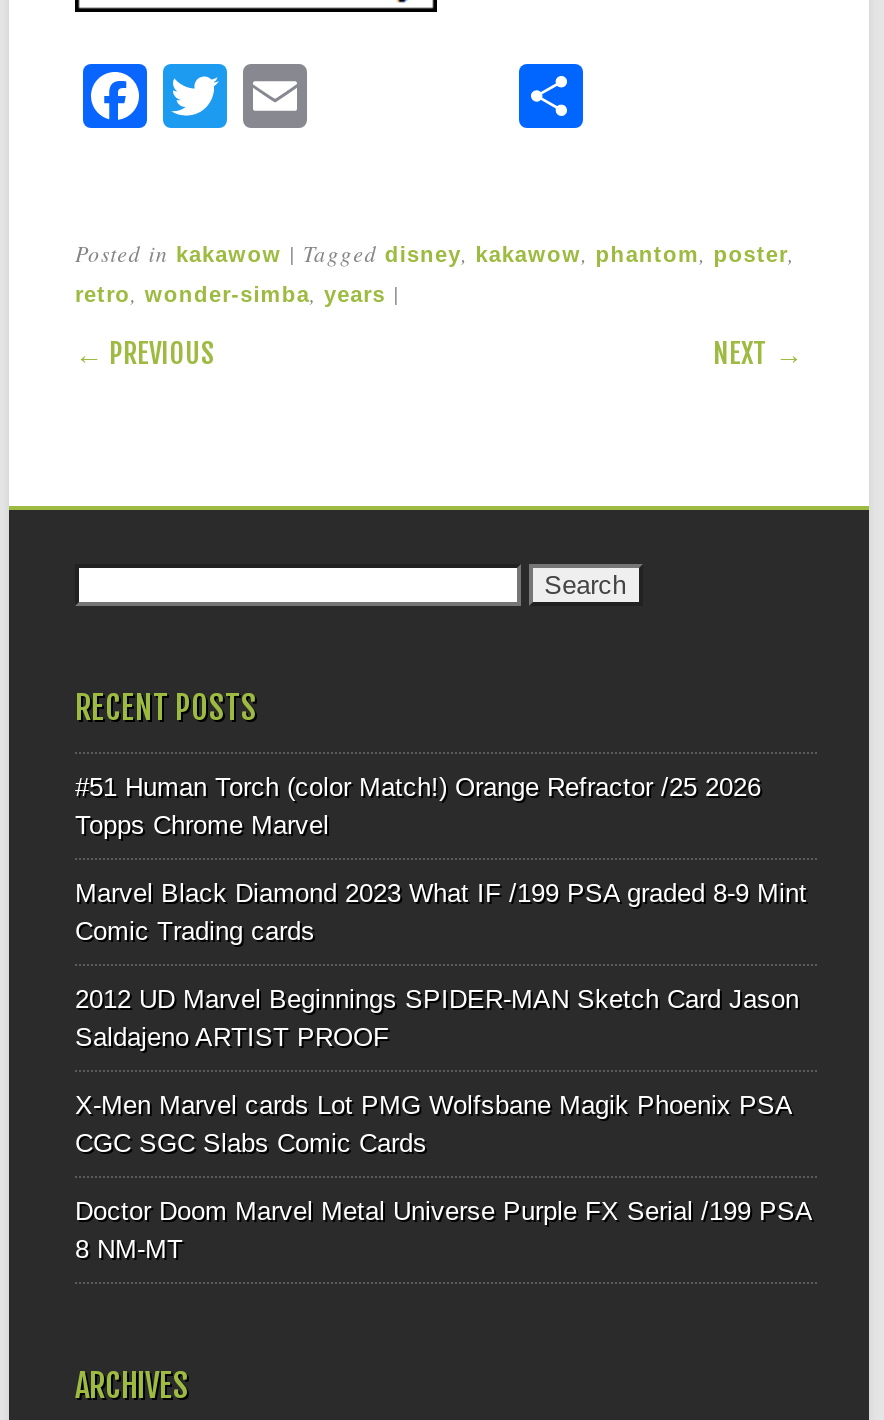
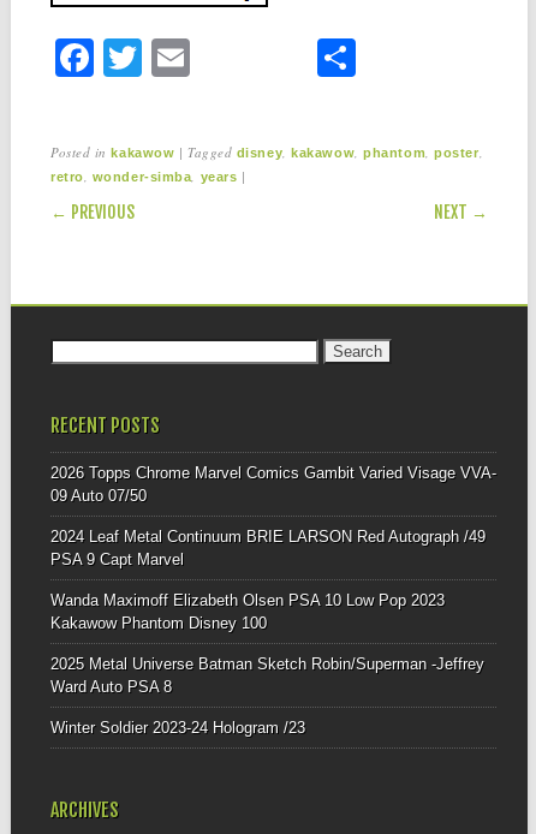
- #51 Human Torch (color Match!) Orange Refractor /25 2026
- Topps Chrome Marvel
+ 2026 Topps Chrome Marvel Comics Gambit Varied Visage VVA-
+ 09 Auto 07/50

- Marvel Black Diamond 2023 What IF /199 PSA graded 8-9 Mint
- Comic Trading cards
+ 2024 Leaf Metal Continuum BRIE LARSON Red Autograph /49
+ PSA 9 Capt Marvel

- 2012 UD Marvel Beginnings SPIDER-MAN Sketch Card Jason
- Saldajeno ARTIST PROOF
+ Wanda Maximoff Elizabeth Olsen PSA 10 Low Pop 2023
+ Kakawow Phantom Disney 100

- X-Men Marvel cards Lot PMG Wolfsbane Magik Phoenix PSA
- CGC SGC Slabs Comic Cards
+ 2025 Metal Universe Batman Sketch Robin/Superman -Jeffrey
+ Ward Auto PSA 8

- Doctor Doom Marvel Metal Universe Purple FX Serial /199 PSA
- 8 NM-MT
+ Winter Soldier 2023-24 Hologram /23
